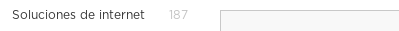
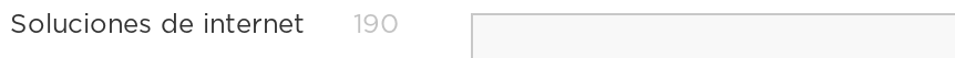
- 187
+ 190
